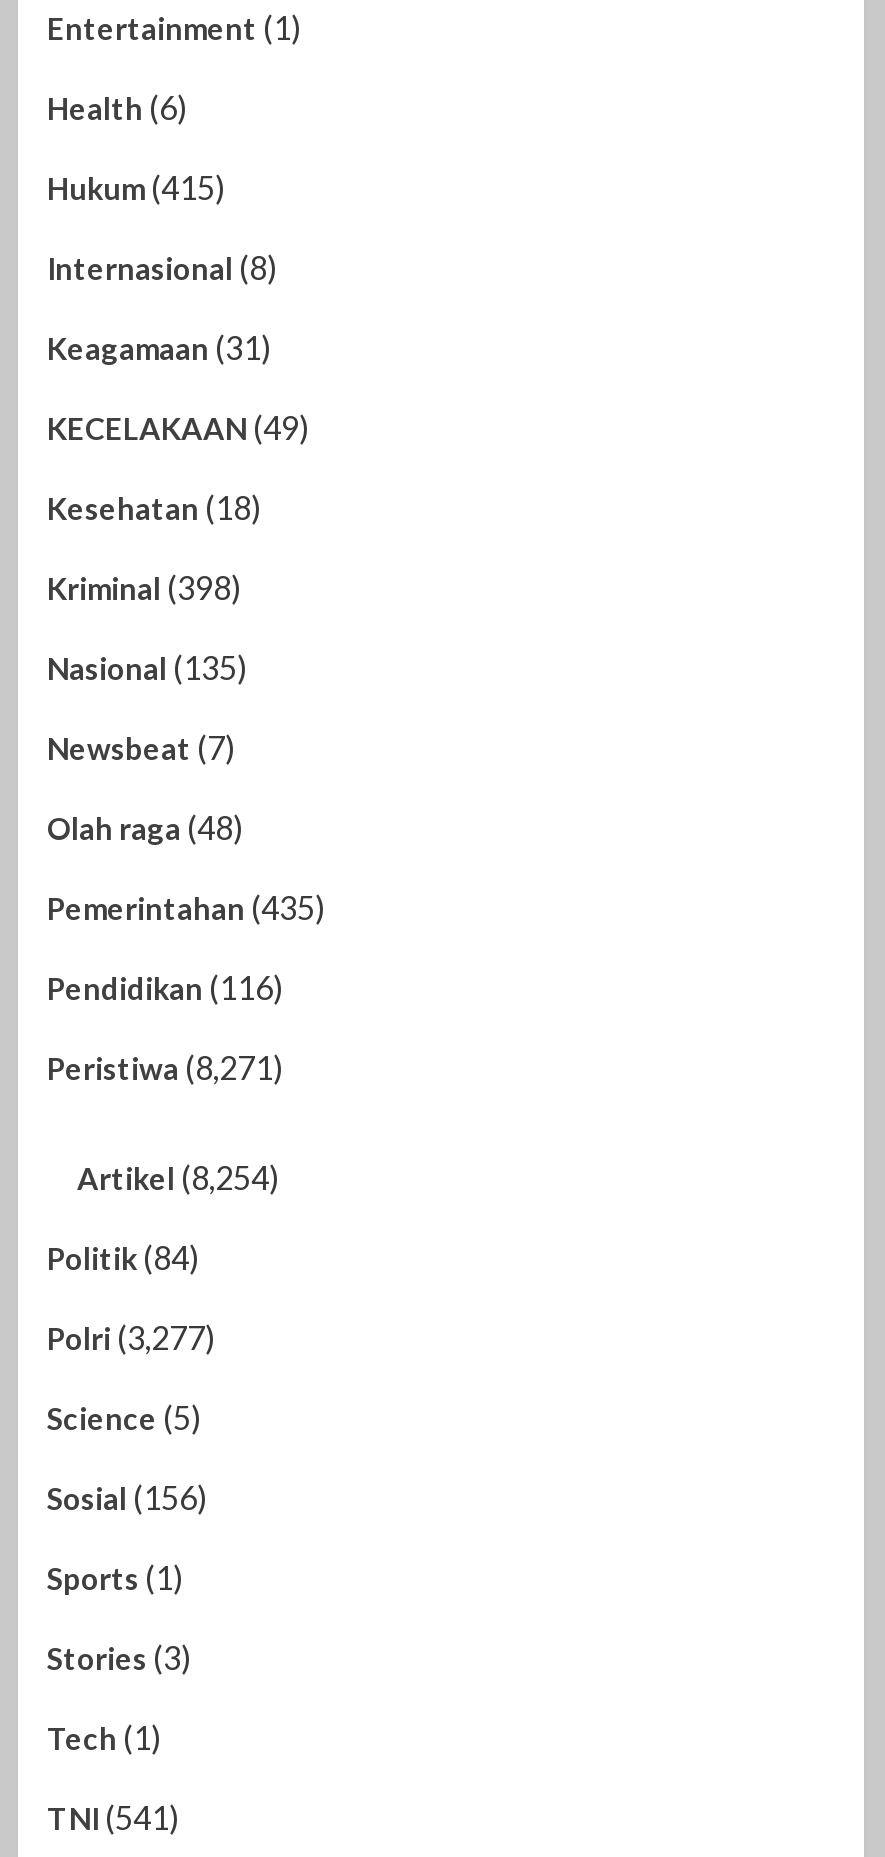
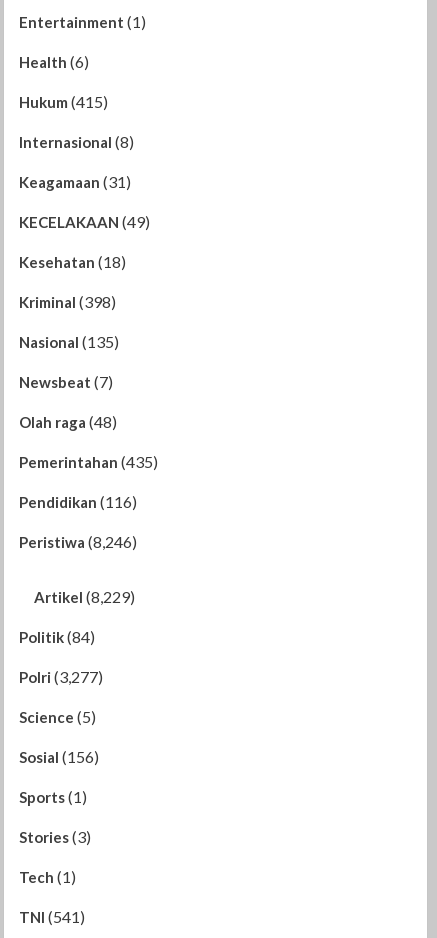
- Peristiwa (8,271)
+ Peristiwa (8,246)

- Artikel (8,254)
+ Artikel (8,229)
